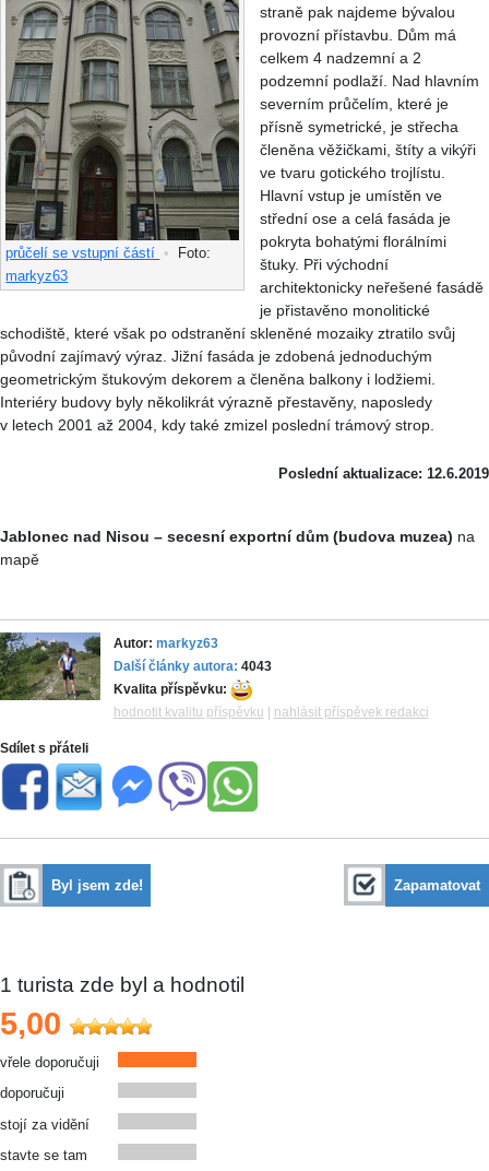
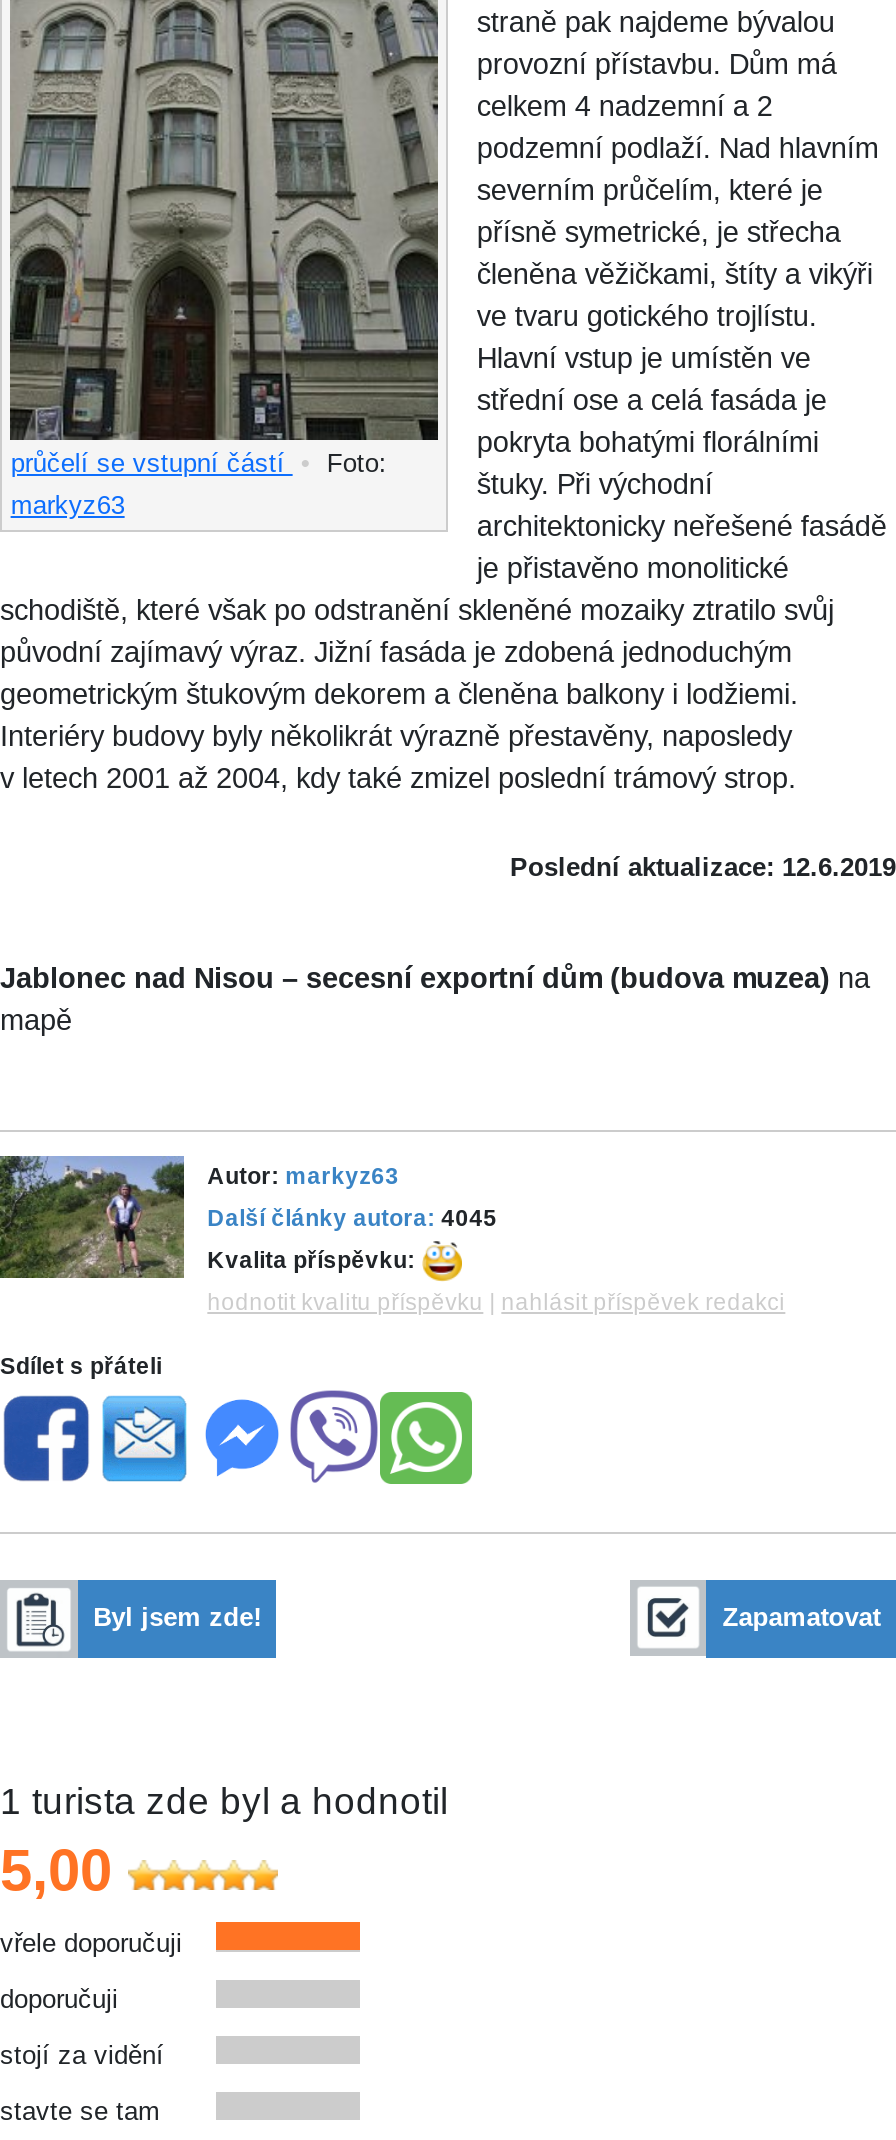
- Další články autora: 4043
+ Další články autora: 4045
